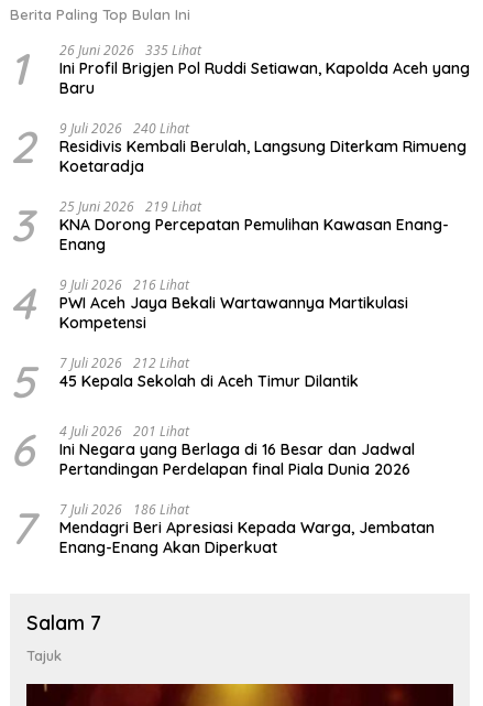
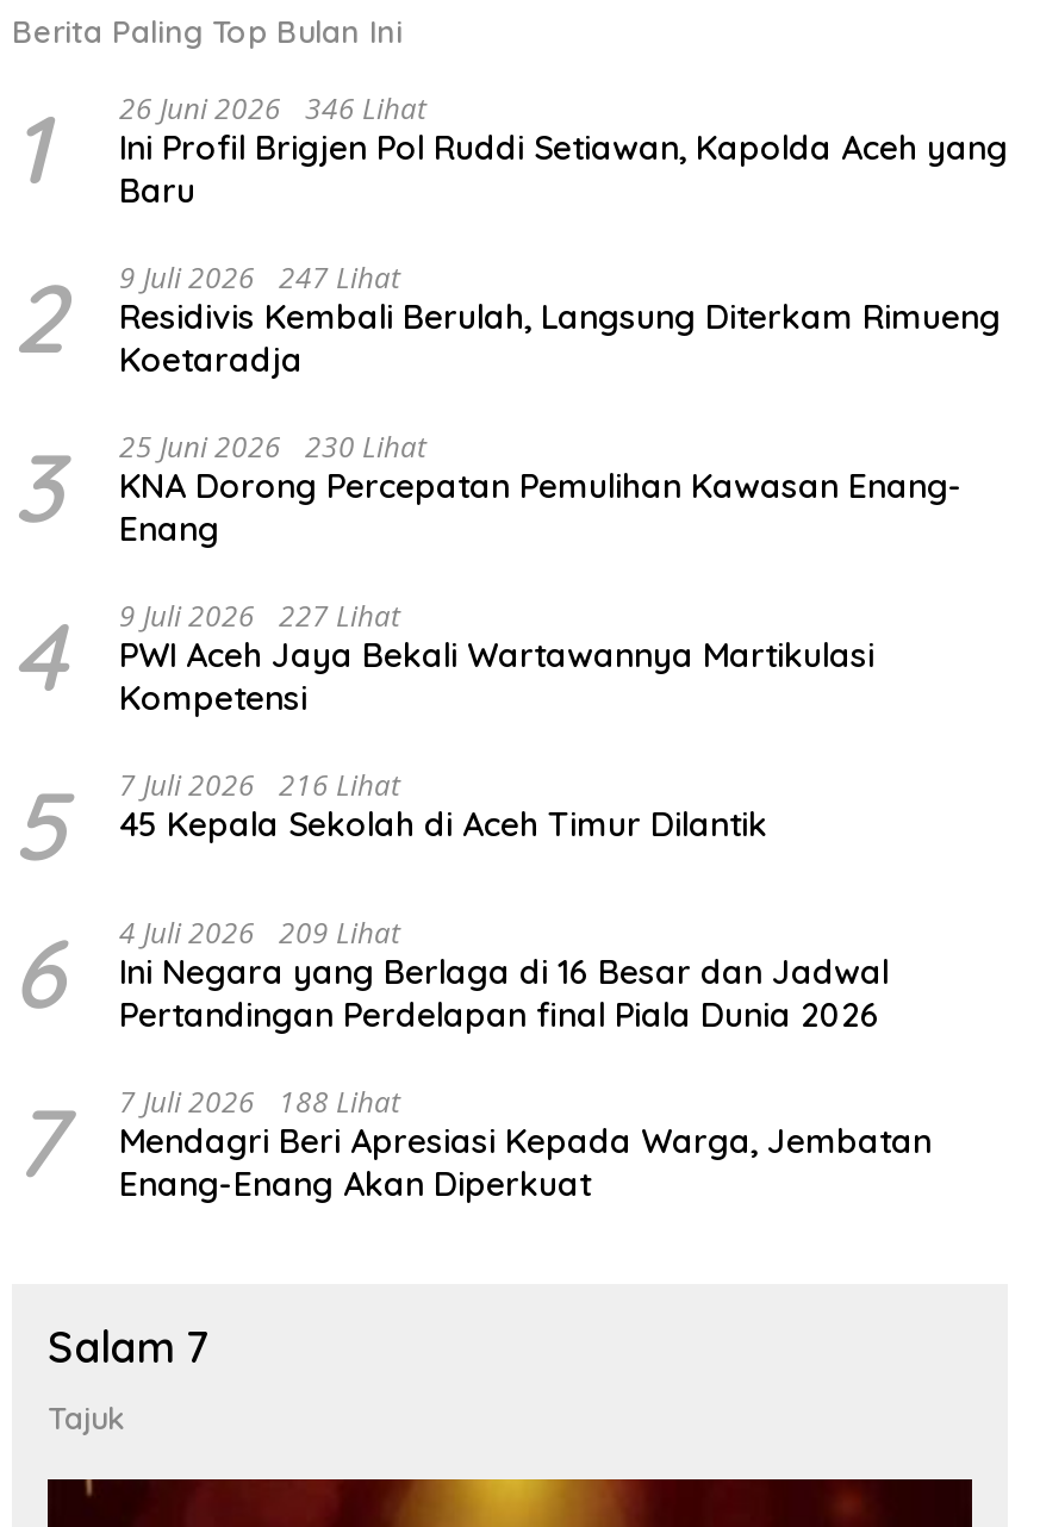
- 1 26 Juni 2026 335 Lihat Ini Profil Brigjen Pol Ruddi Setiawan, Kapolda Aceh yang Baru
+ 1 26 Juni 2026 346 Lihat Ini Profil Brigjen Pol Ruddi Setiawan, Kapolda Aceh yang Baru

- 2 9 Juli 2026 240 Lihat Residivis Kembali Berulah, Langsung Diterkam Rimueng Koetaradja
+ 2 9 Juli 2026 247 Lihat Residivis Kembali Berulah, Langsung Diterkam Rimueng Koetaradja

- 3 25 Juni 2026 219 Lihat KNA Dorong Percepatan Pemulihan Kawasan Enang- Enang
+ 3 25 Juni 2026 230 Lihat KNA Dorong Percepatan Pemulihan Kawasan Enang- Enang

- 4 9 Juli 2026 216 Lihat PWI Aceh Jaya Bekali Wartawannya Martikulasi Kompetensi
+ 4 9 Juli 2026 227 Lihat PWI Aceh Jaya Bekali Wartawannya Martikulasi Kompetensi

- 5 7 Juli 2026 212 Lihat 45 Kepala Sekolah di Aceh Timur Dilantik
+ 5 7 Juli 2026 216 Lihat 45 Kepala Sekolah di Aceh Timur Dilantik

- 6 4 Juli 2026 201 Lihat Ini Negara yang Berlaga di 16 Besar dan Jadwal Pertandingan Perdelapan final Piala Dunia 2026
+ 6 4 Juli 2026 209 Lihat Ini Negara yang Berlaga di 16 Besar dan Jadwal Pertandingan Perdelapan final Piala Dunia 2026

- 7 7 Juli 2026 186 Lihat Mendagri Beri Apresiasi Kepada Warga, Jembatan Enang-Enang Akan Diperkuat
+ 7 7 Juli 2026 188 Lihat Mendagri Beri Apresiasi Kepada Warga, Jembatan Enang-Enang Akan Diperkuat
